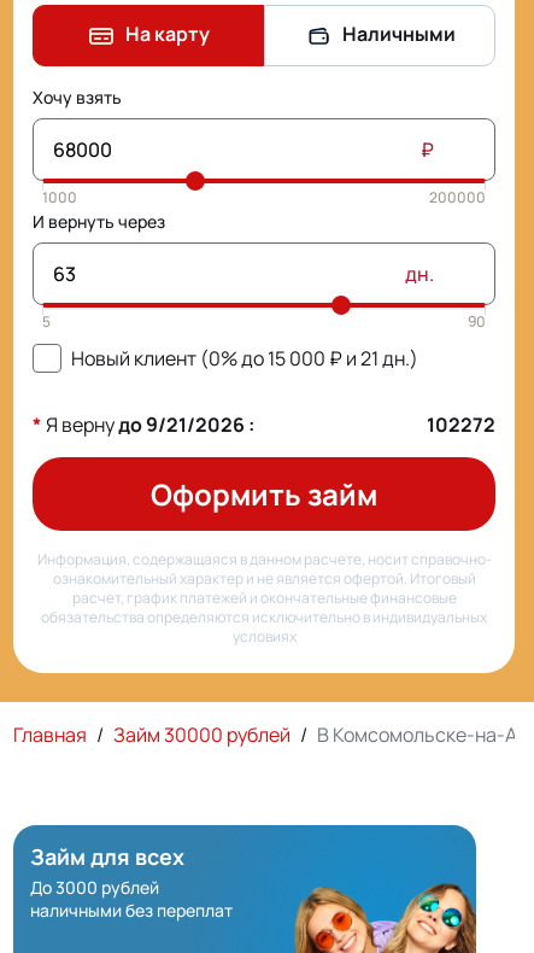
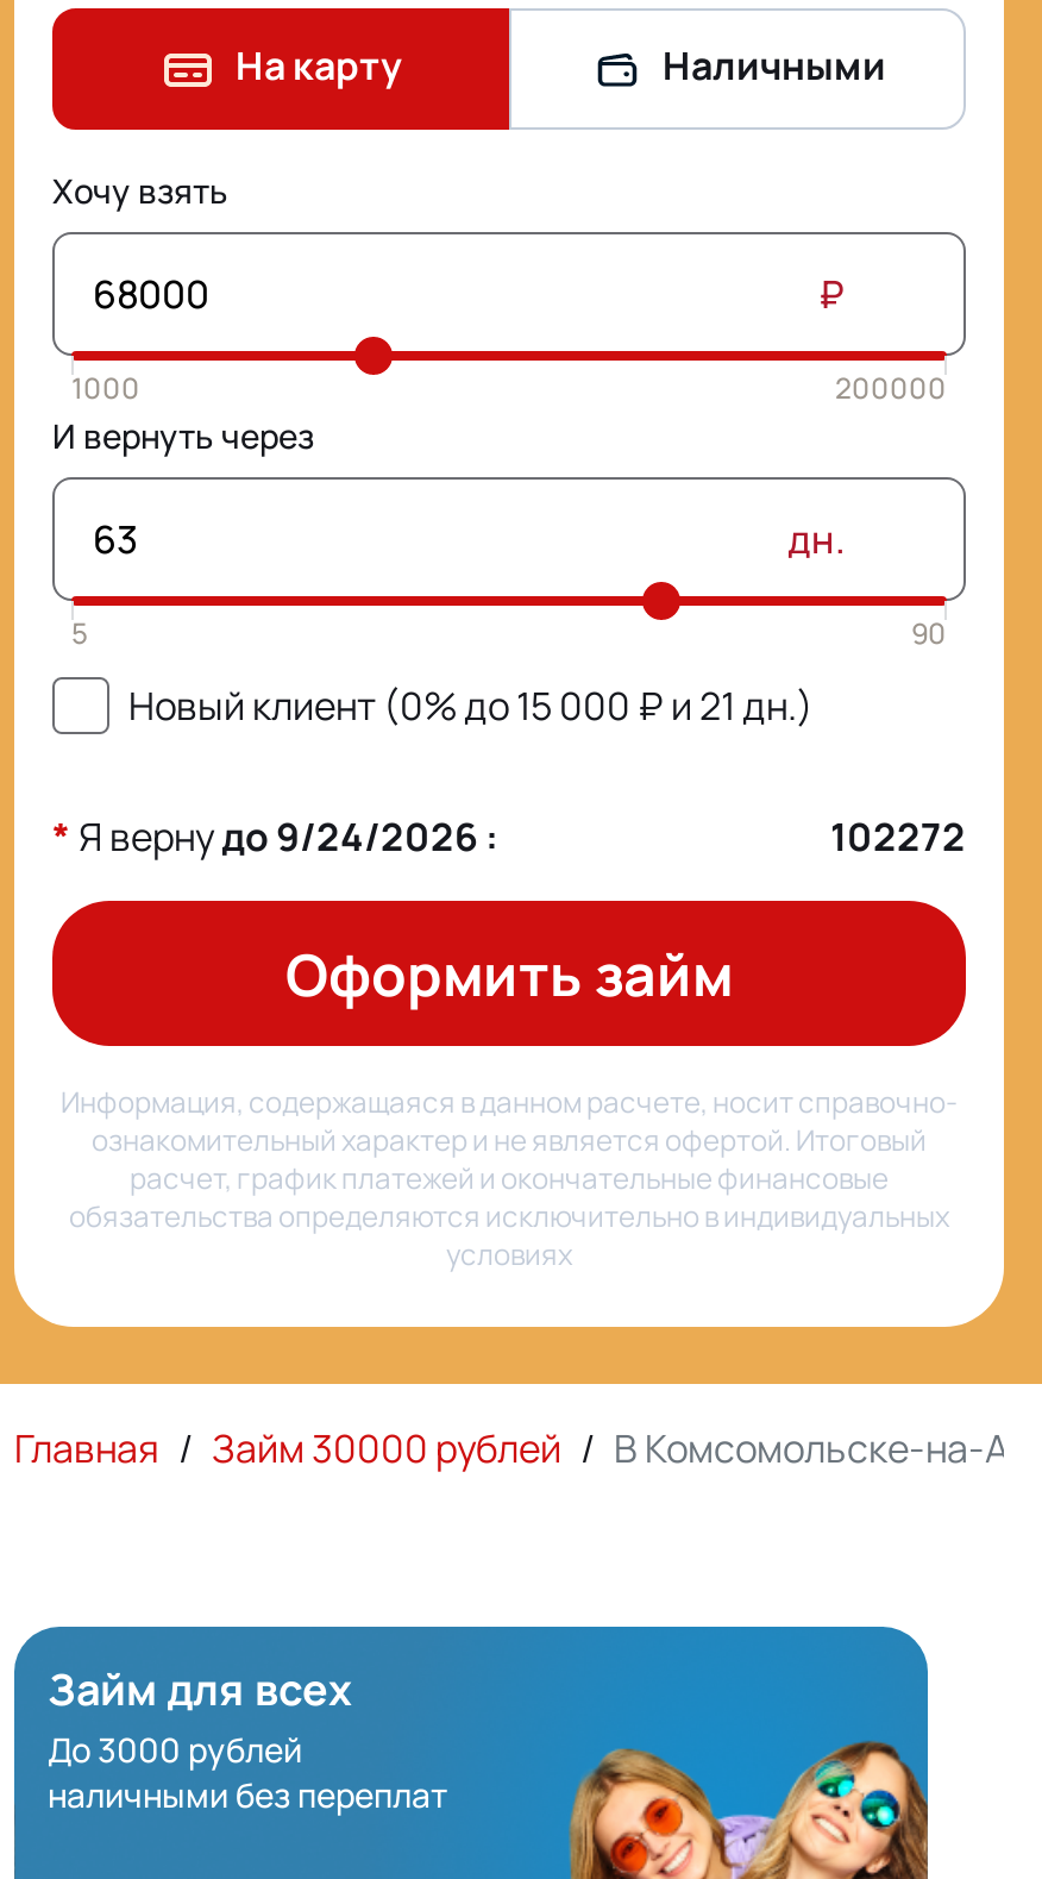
- * Я верну до 9/21/2026:
+ * Я верну до 9/24/2026:
